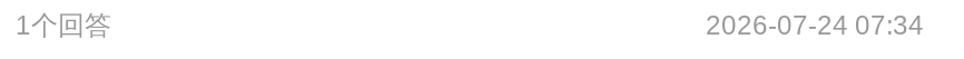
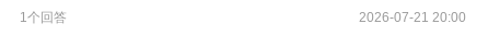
- 2026-07-24 07:34
+ 2026-07-21 20:00
